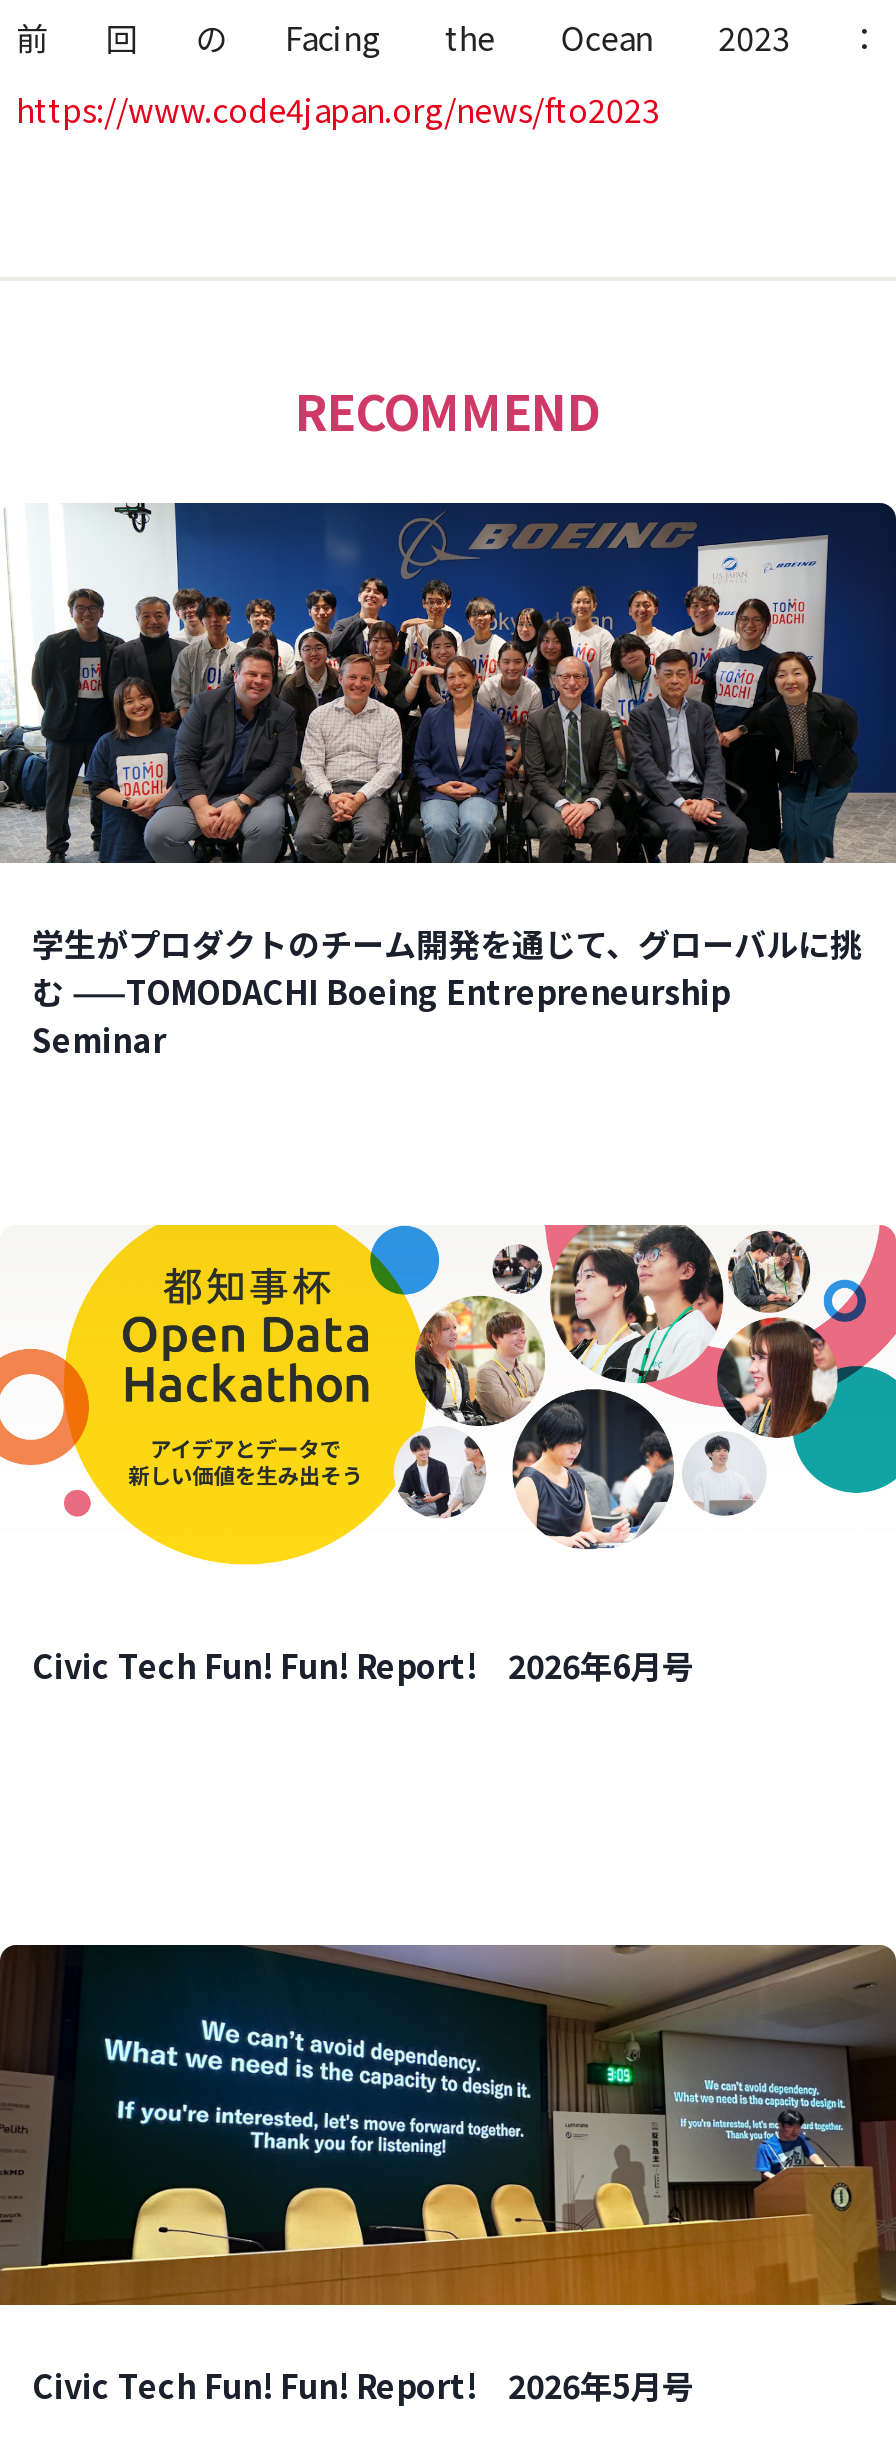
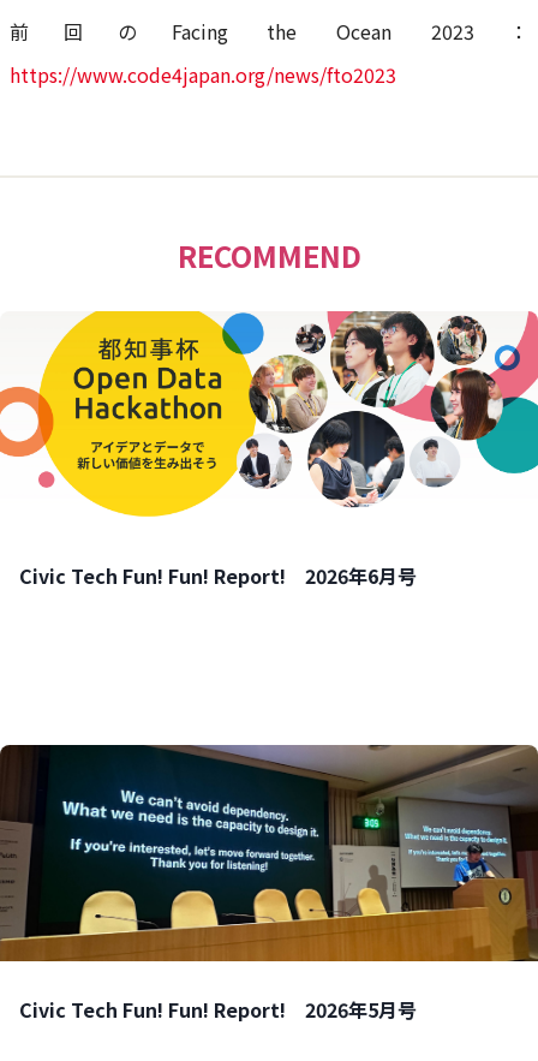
- [image]
- 学生がプロダクトのチーム開発を通じて、グローバルに挑
- む ——TOMODACHI Boeing Entrepreneurship
- Seminar
